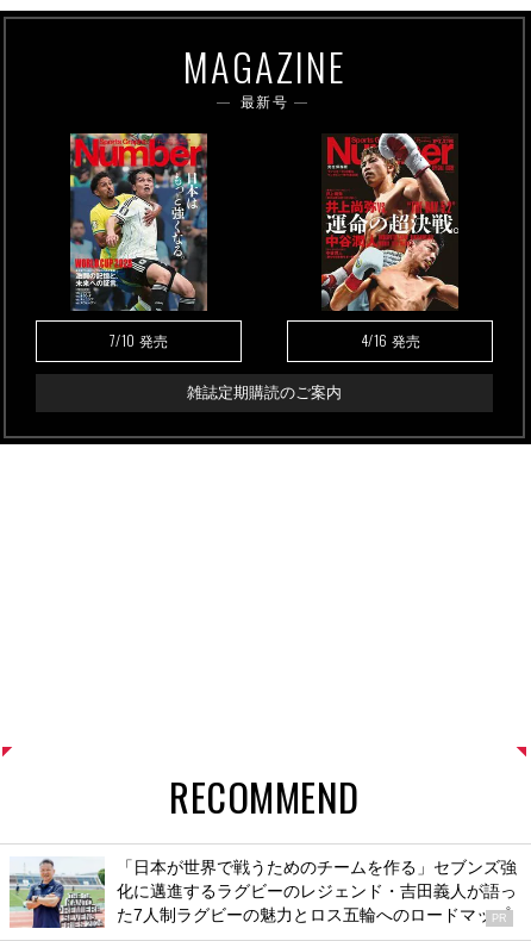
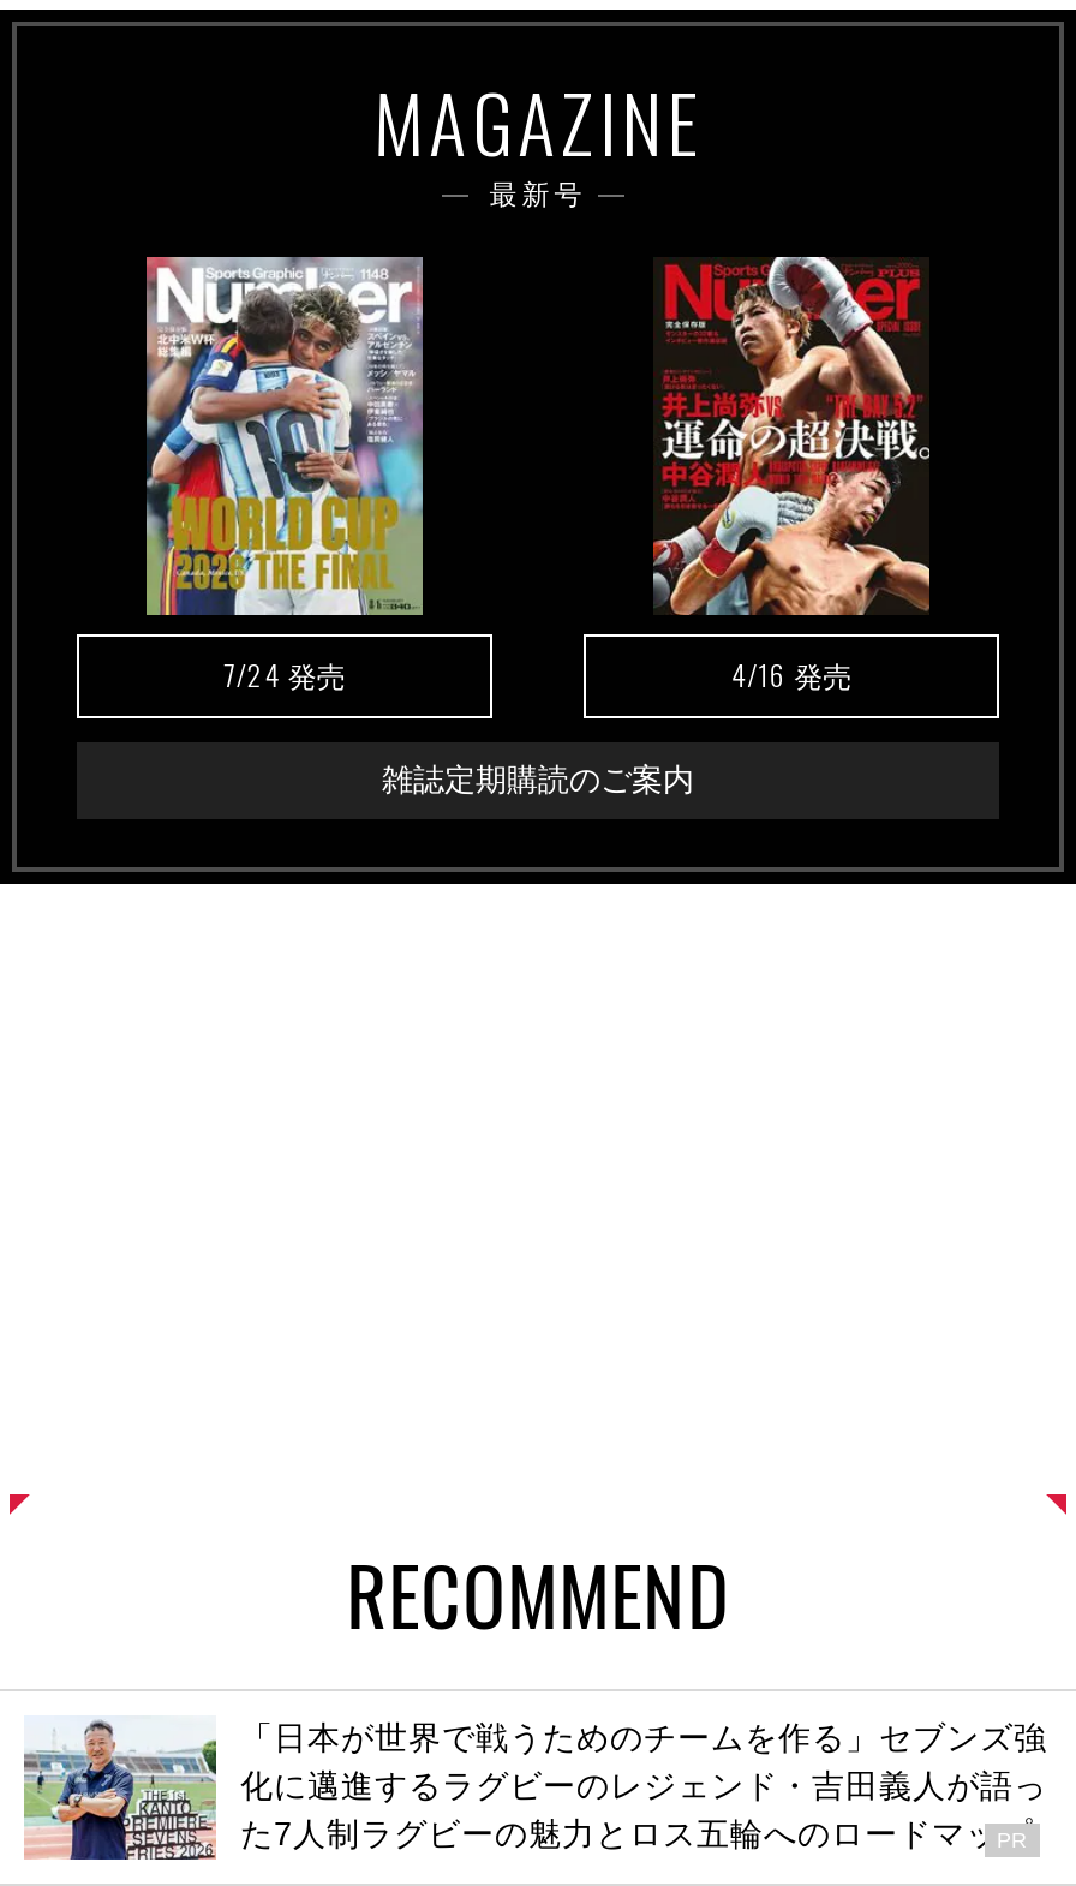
- [image]
- 7/10発売
+ [image]
+ 7/24発売
